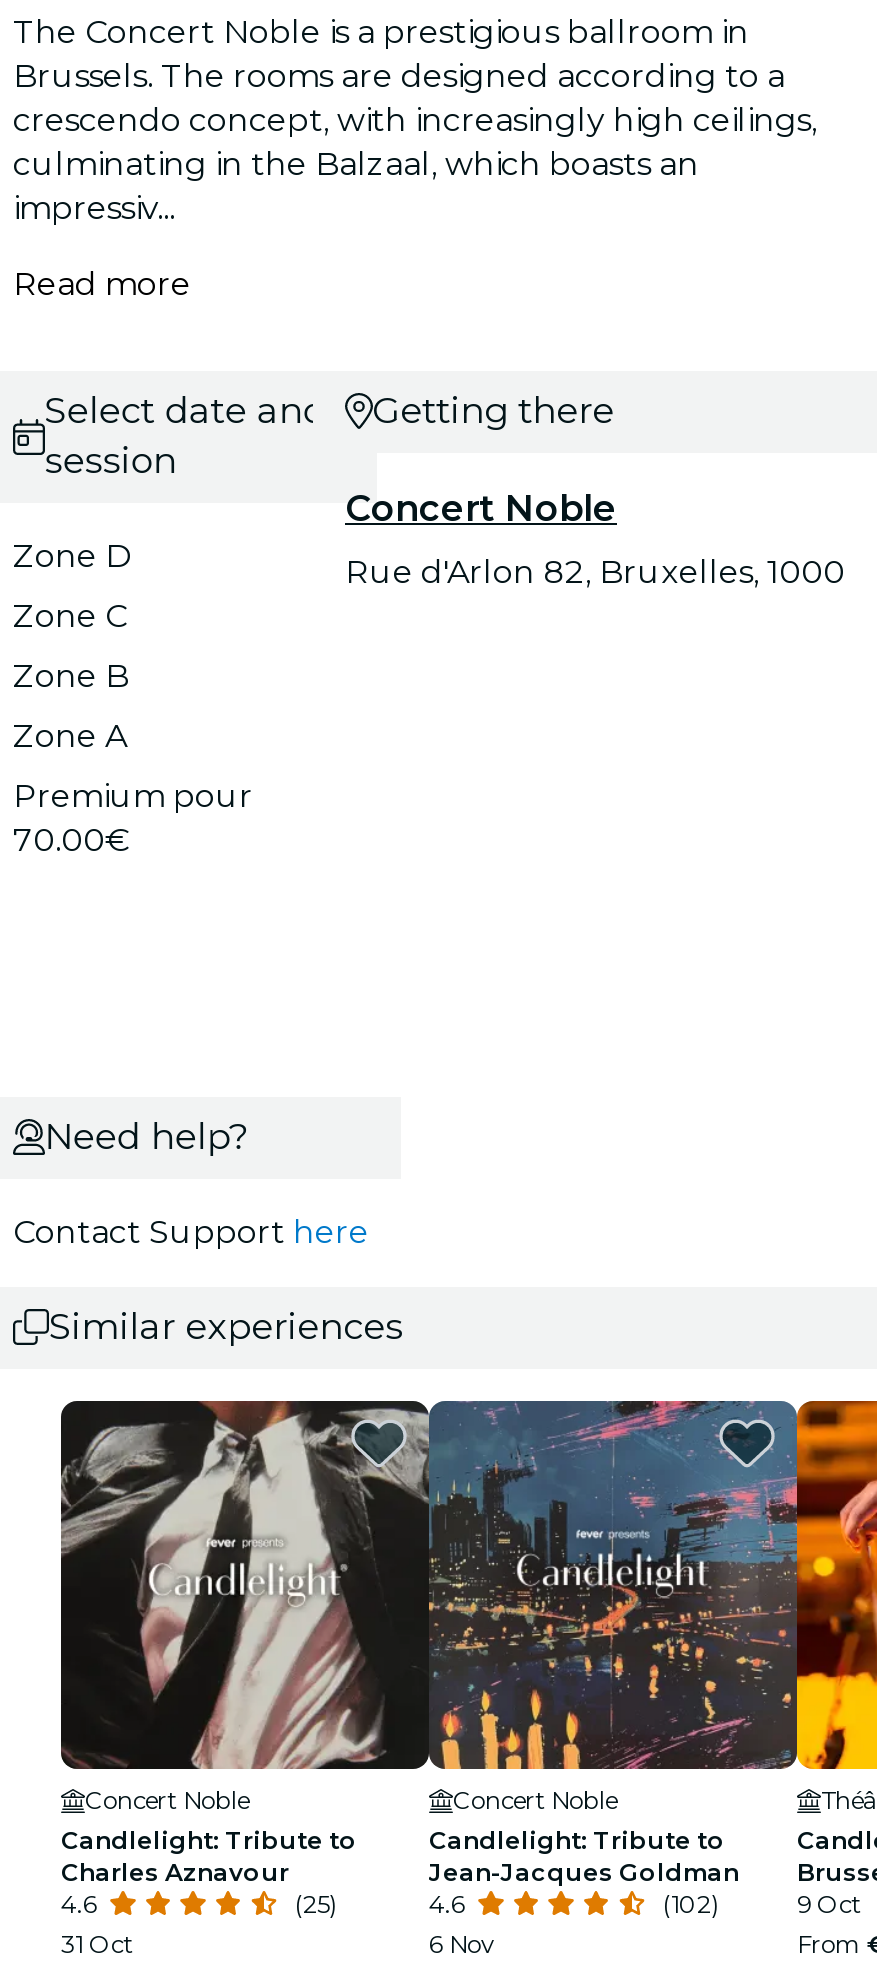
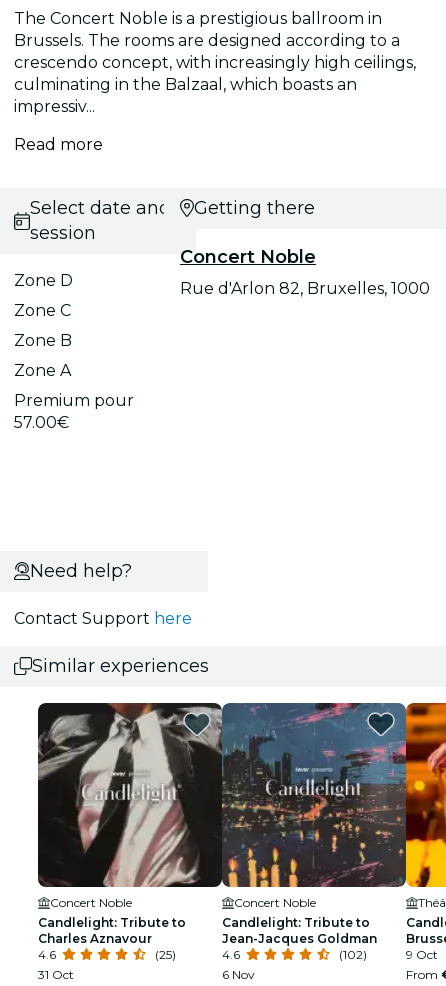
- 70.00€
+ 57.00€
